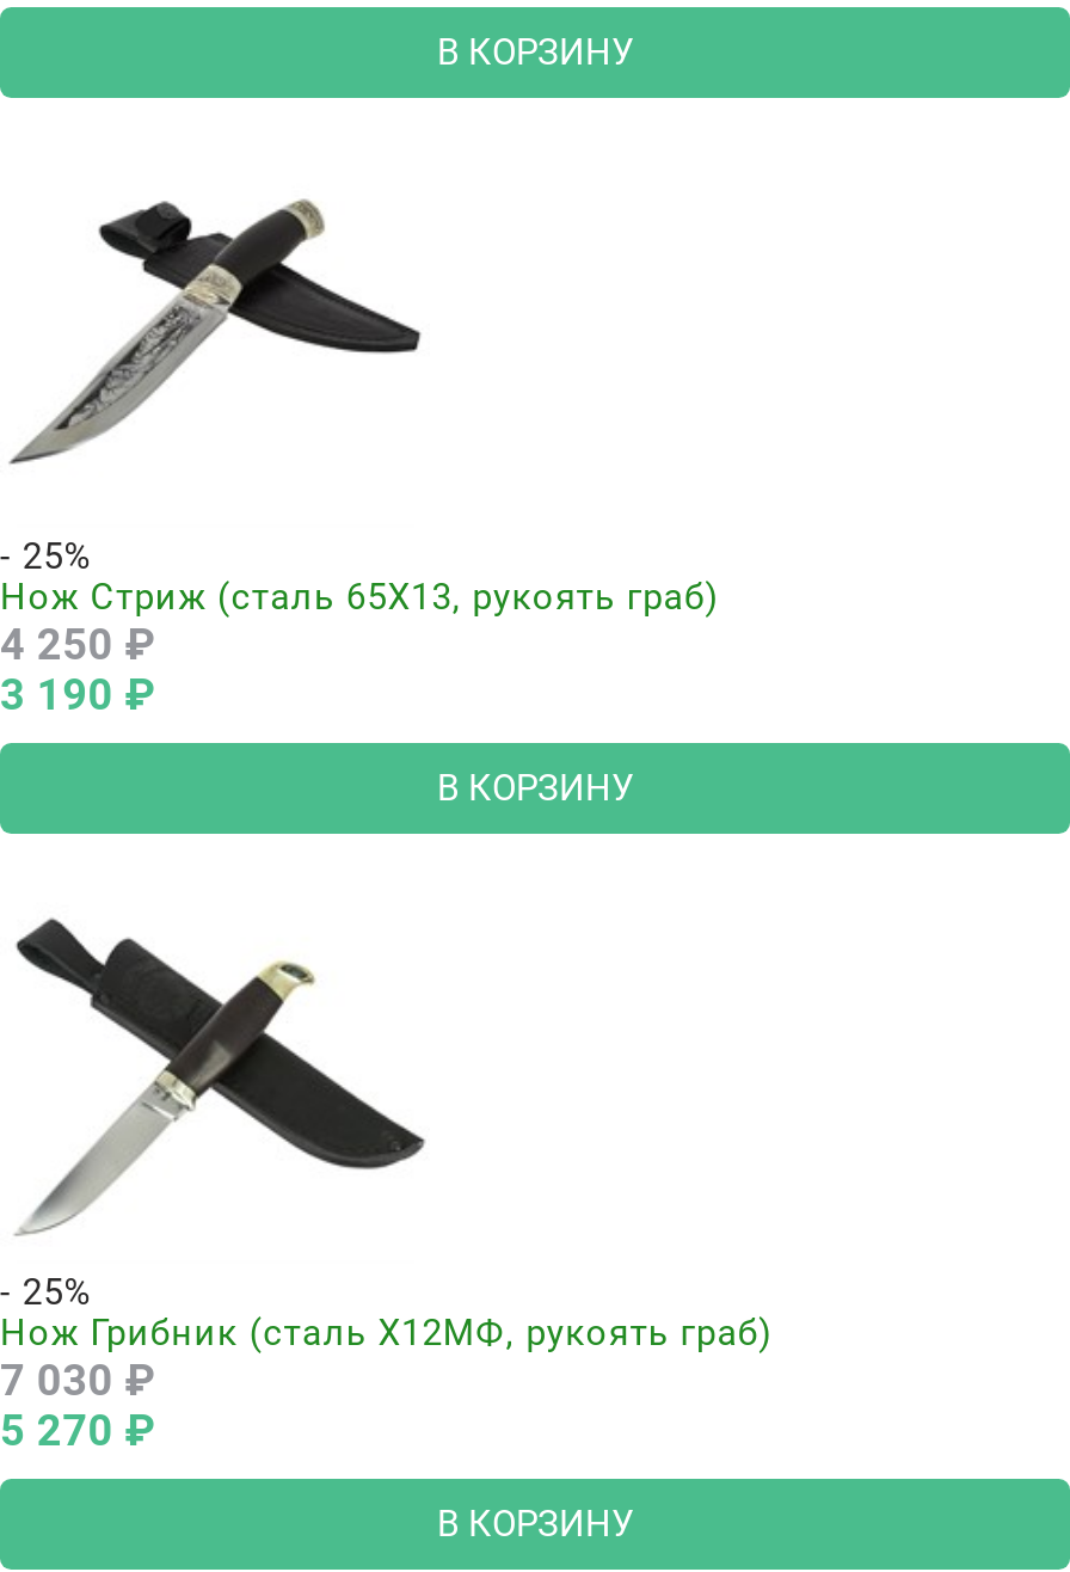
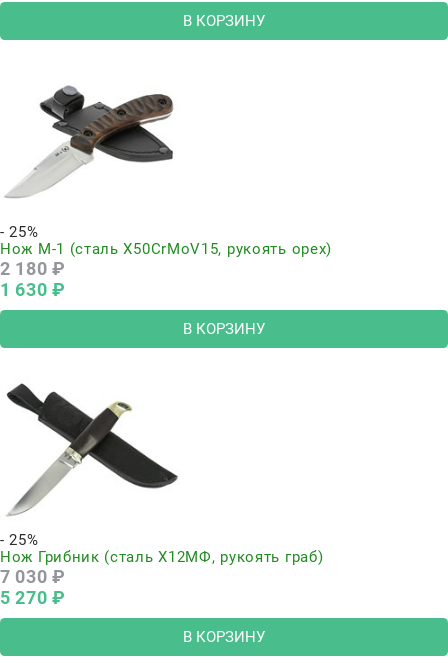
- [image]
+ [image]

- Нож Стриж (сталь 65Х13, рукоять граб)
+ Нож М-1 (сталь Х50CrMoV15, рукоять орех)

- 4 250 ₽
+ 2 180 ₽

- 3 190 ₽
+ 1 630 ₽
